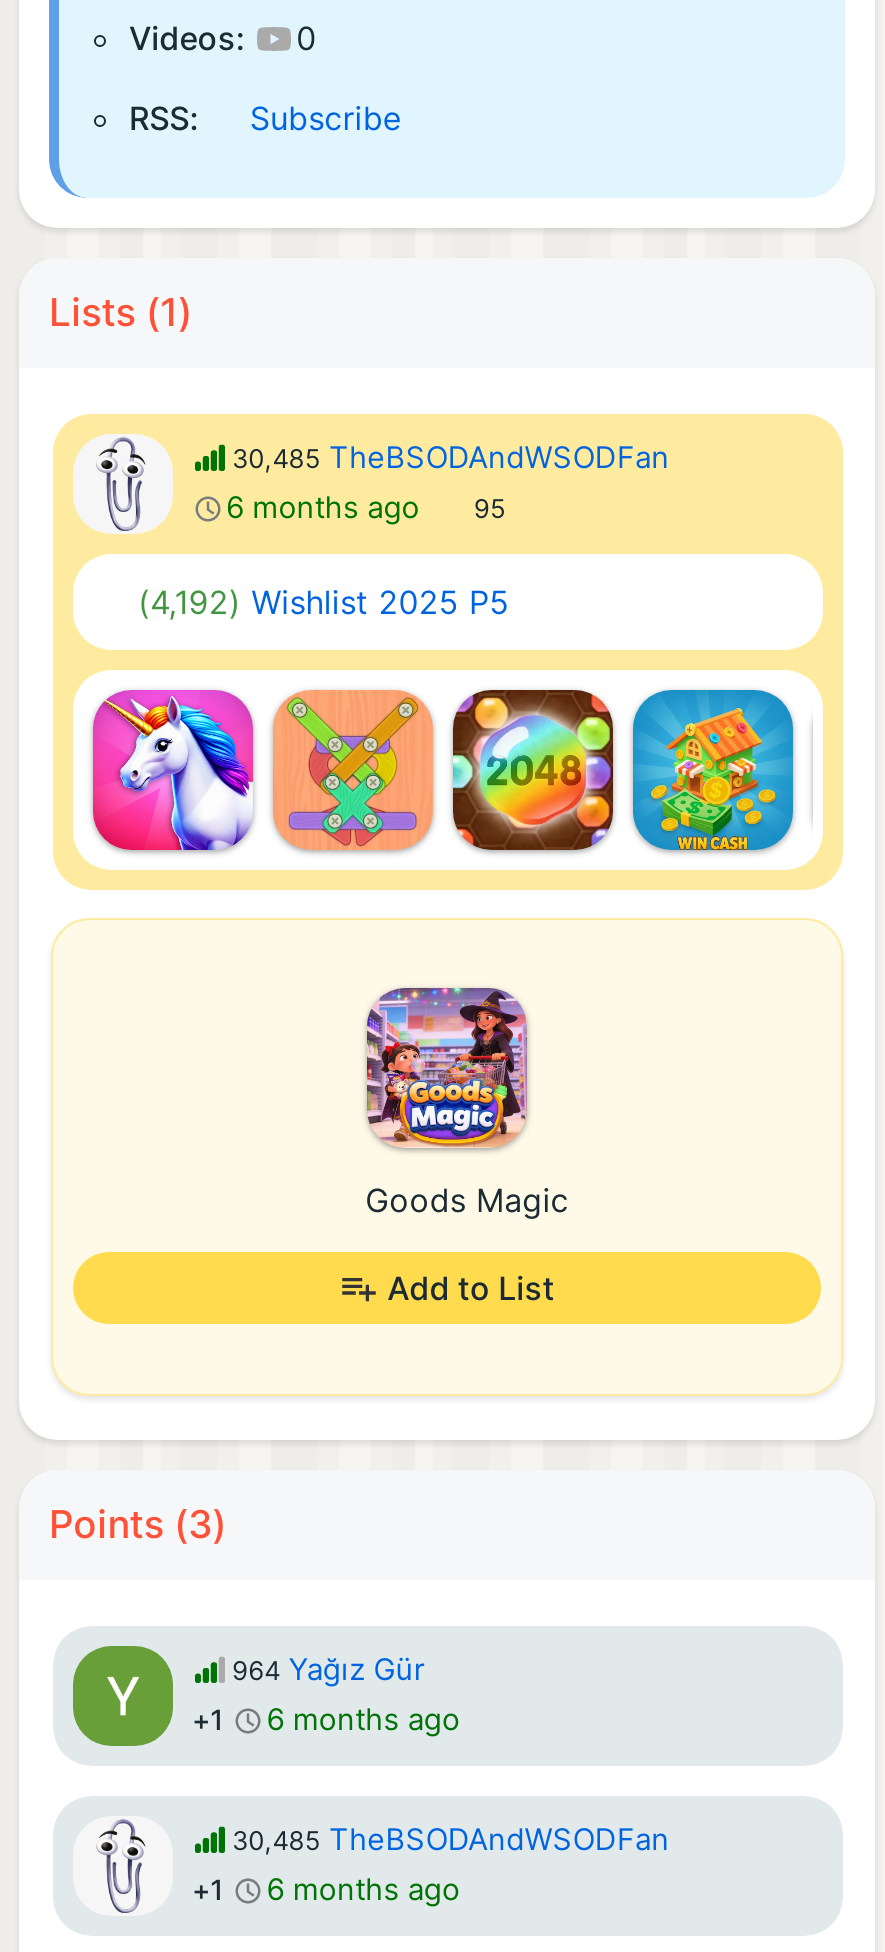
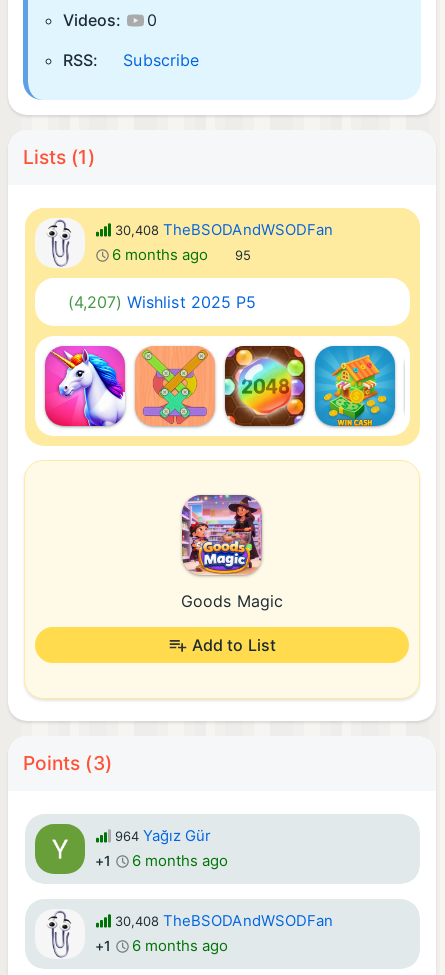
- 30,485 TheBSODAndWSODFan
+ 30,408 TheBSODAndWSODFan

- (4,192) Wishlist 2025 P5
+ (4,207) Wishlist 2025 P5

- 30,485 TheBSODAndWSODFan
+ 30,408 TheBSODAndWSODFan
